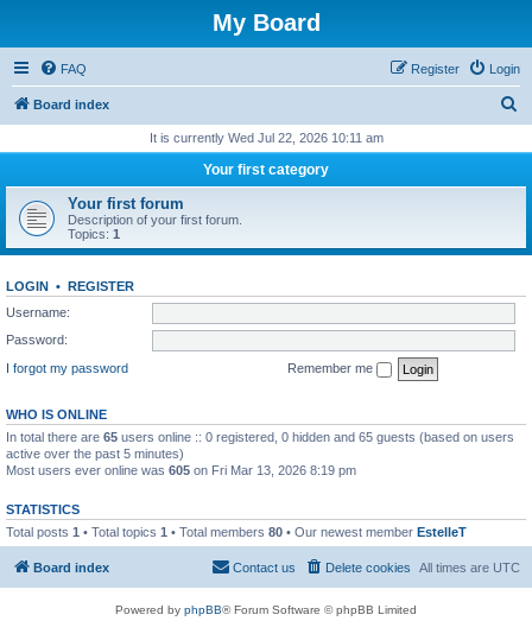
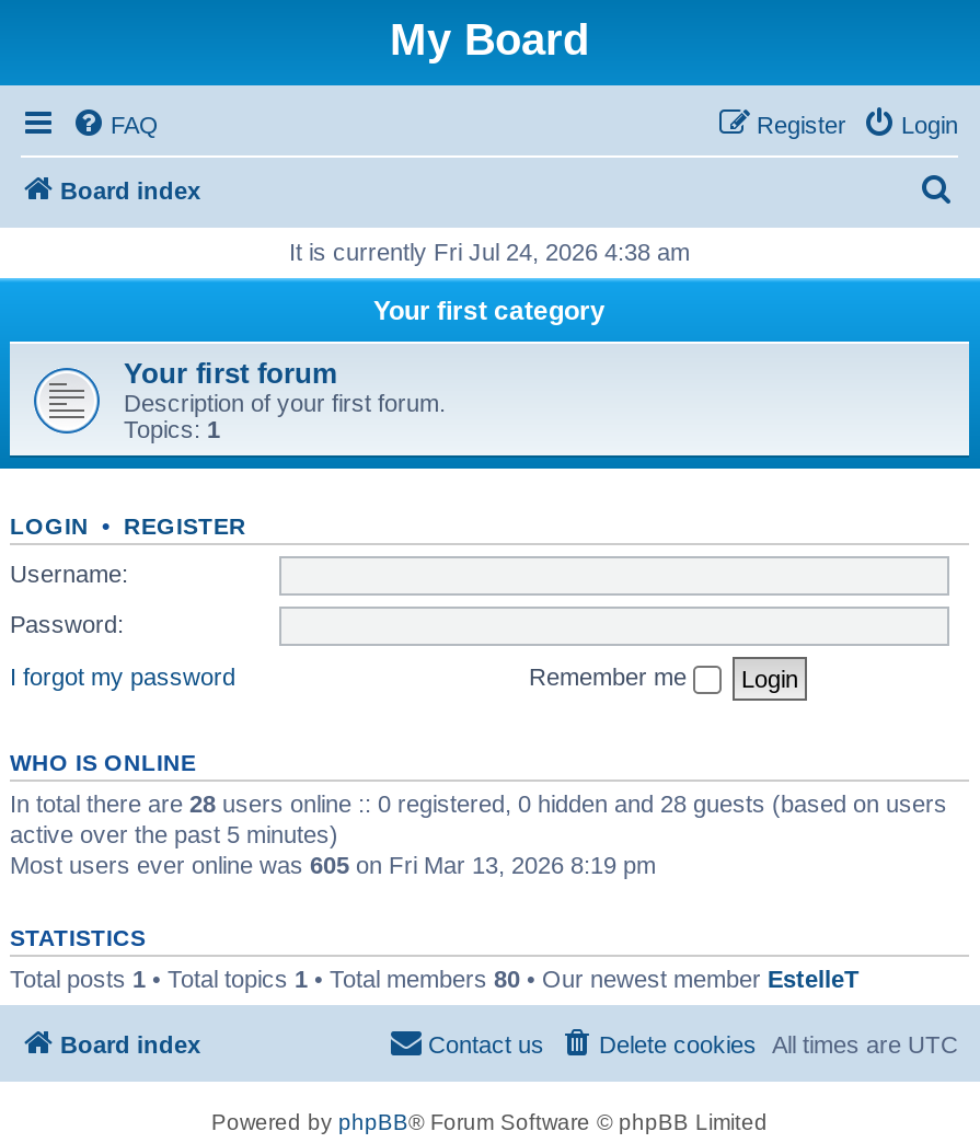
- It is currently Wed Jul 22, 2026 10:11 am
+ It is currently Fri Jul 24, 2026 4:38 am

- In total there are 65 users online :: 0 registered, 0 hidden and 65 guests (based on users
+ In total there are 28 users online :: 0 registered, 0 hidden and 28 guests (based on users
